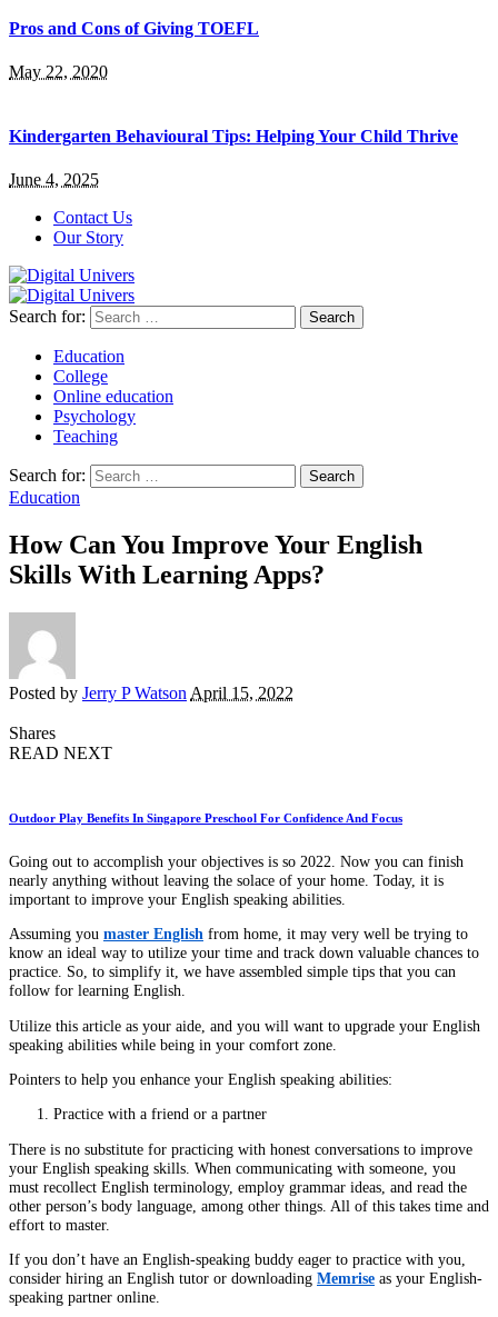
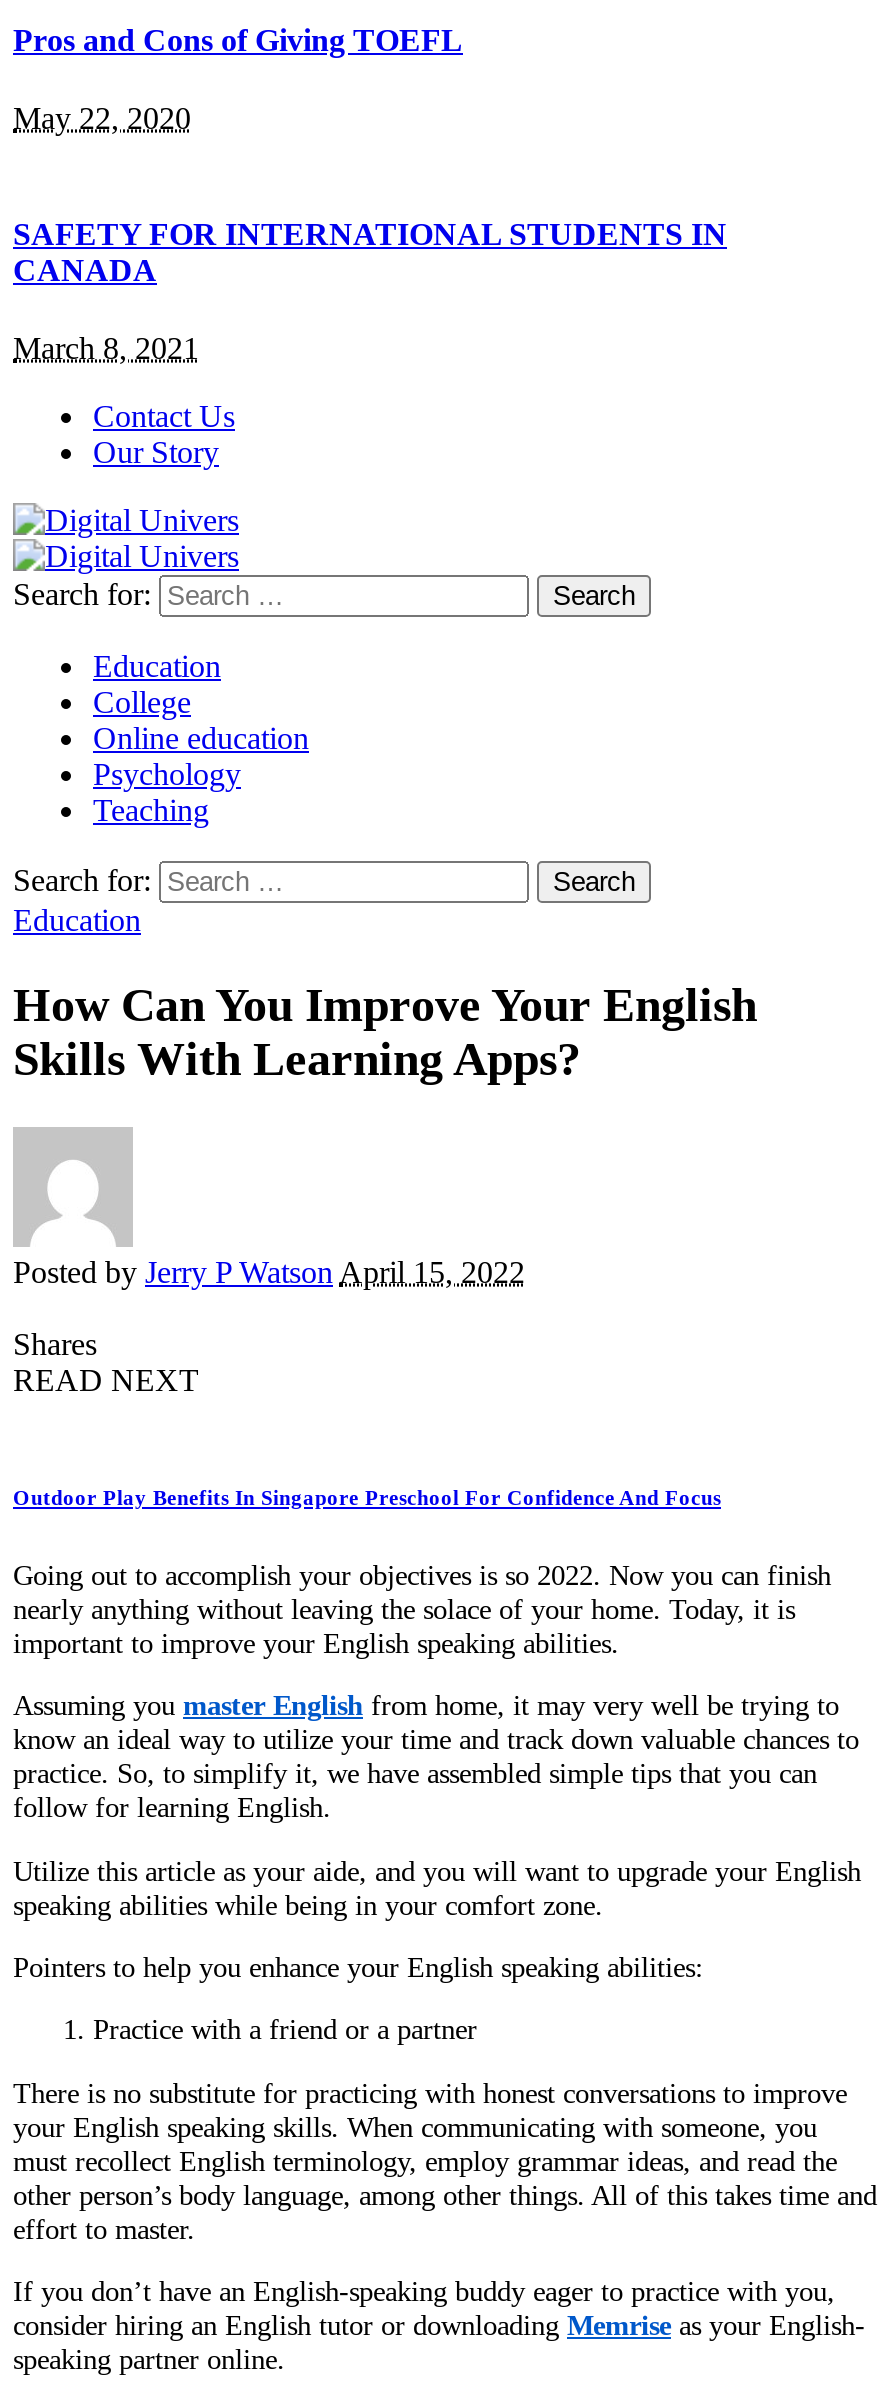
- Kindergarten Behavioural Tips: Helping Your Child Thrive
+ SAFETY FOR INTERNATIONAL STUDENTS IN
+ CANADA

- June 4, 2025
+ March 8, 2021
